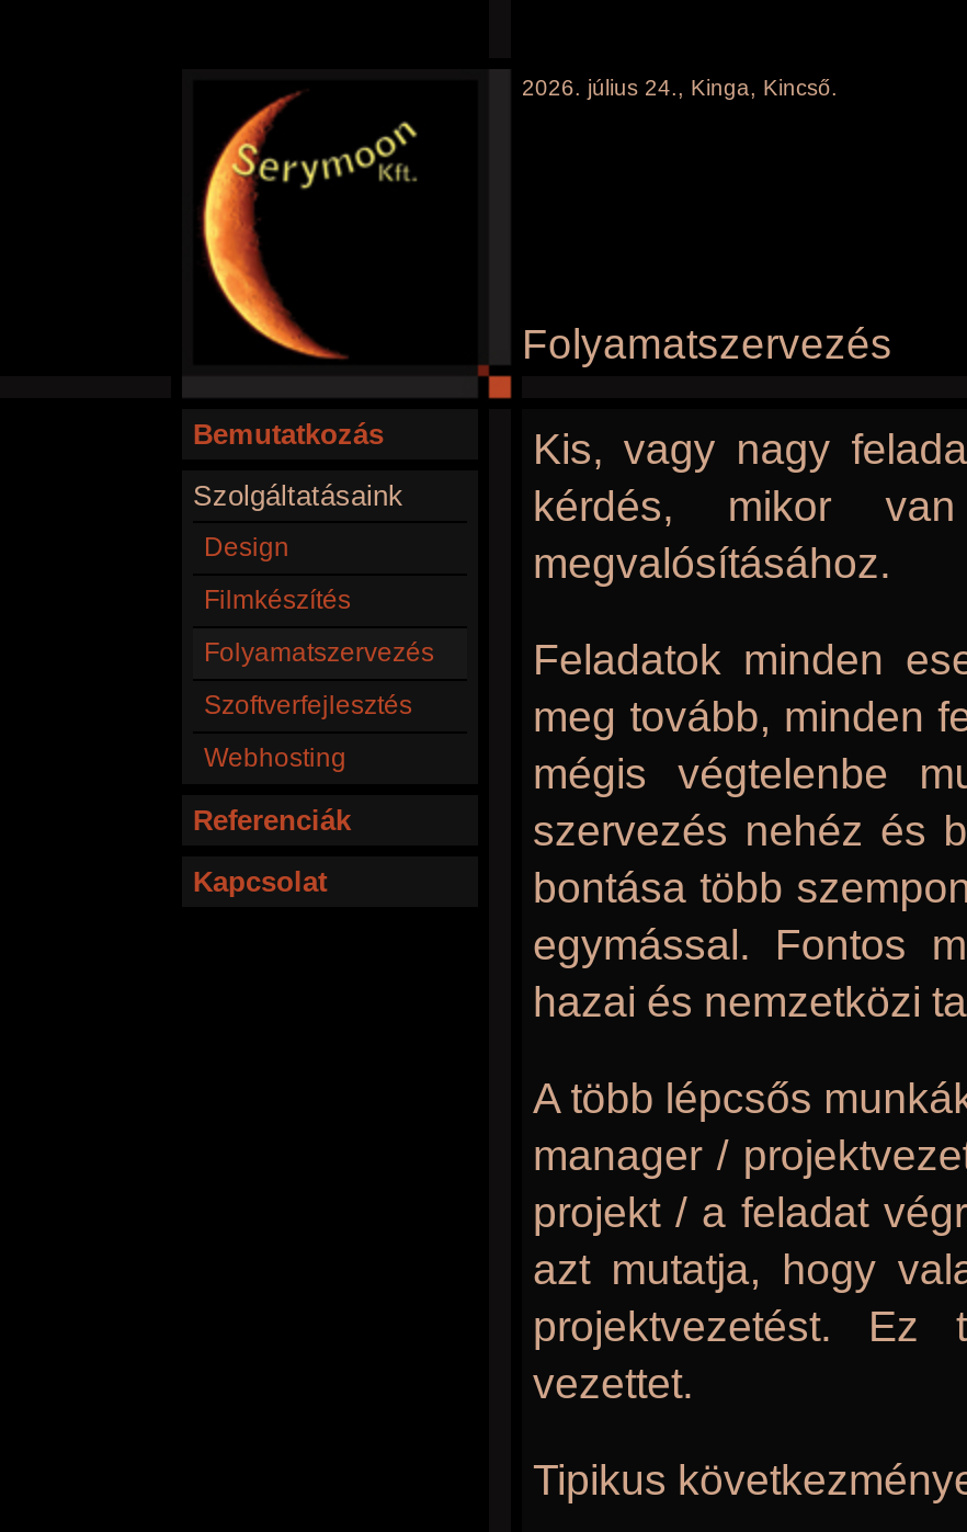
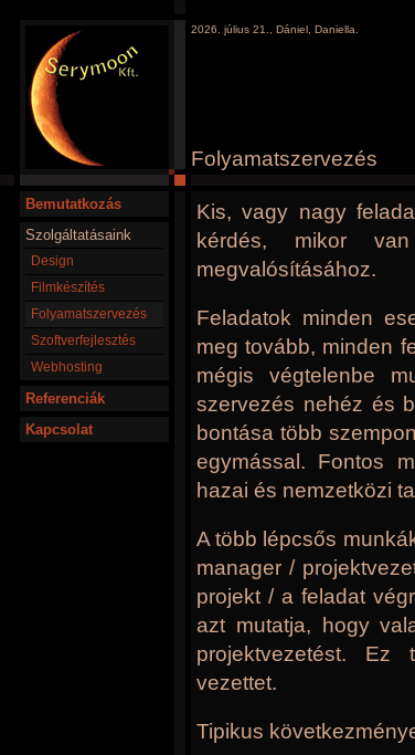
- 2026. július 24., Kinga, Kincső.
+ 2026. július 21., Dániel, Daniella.
